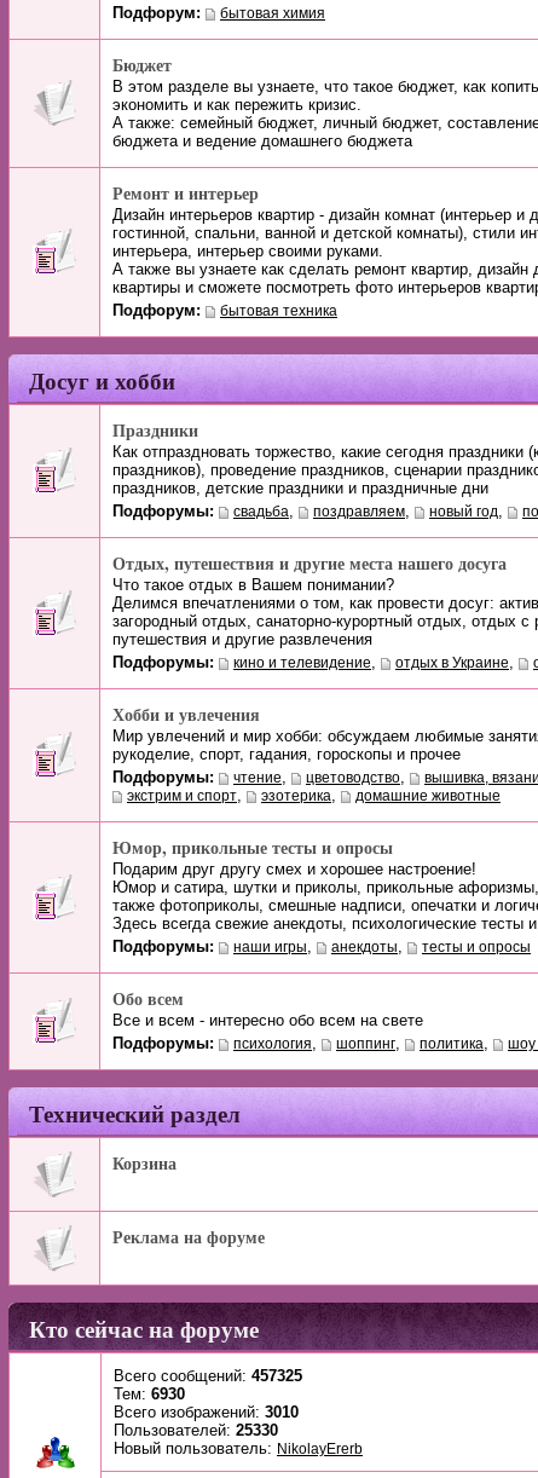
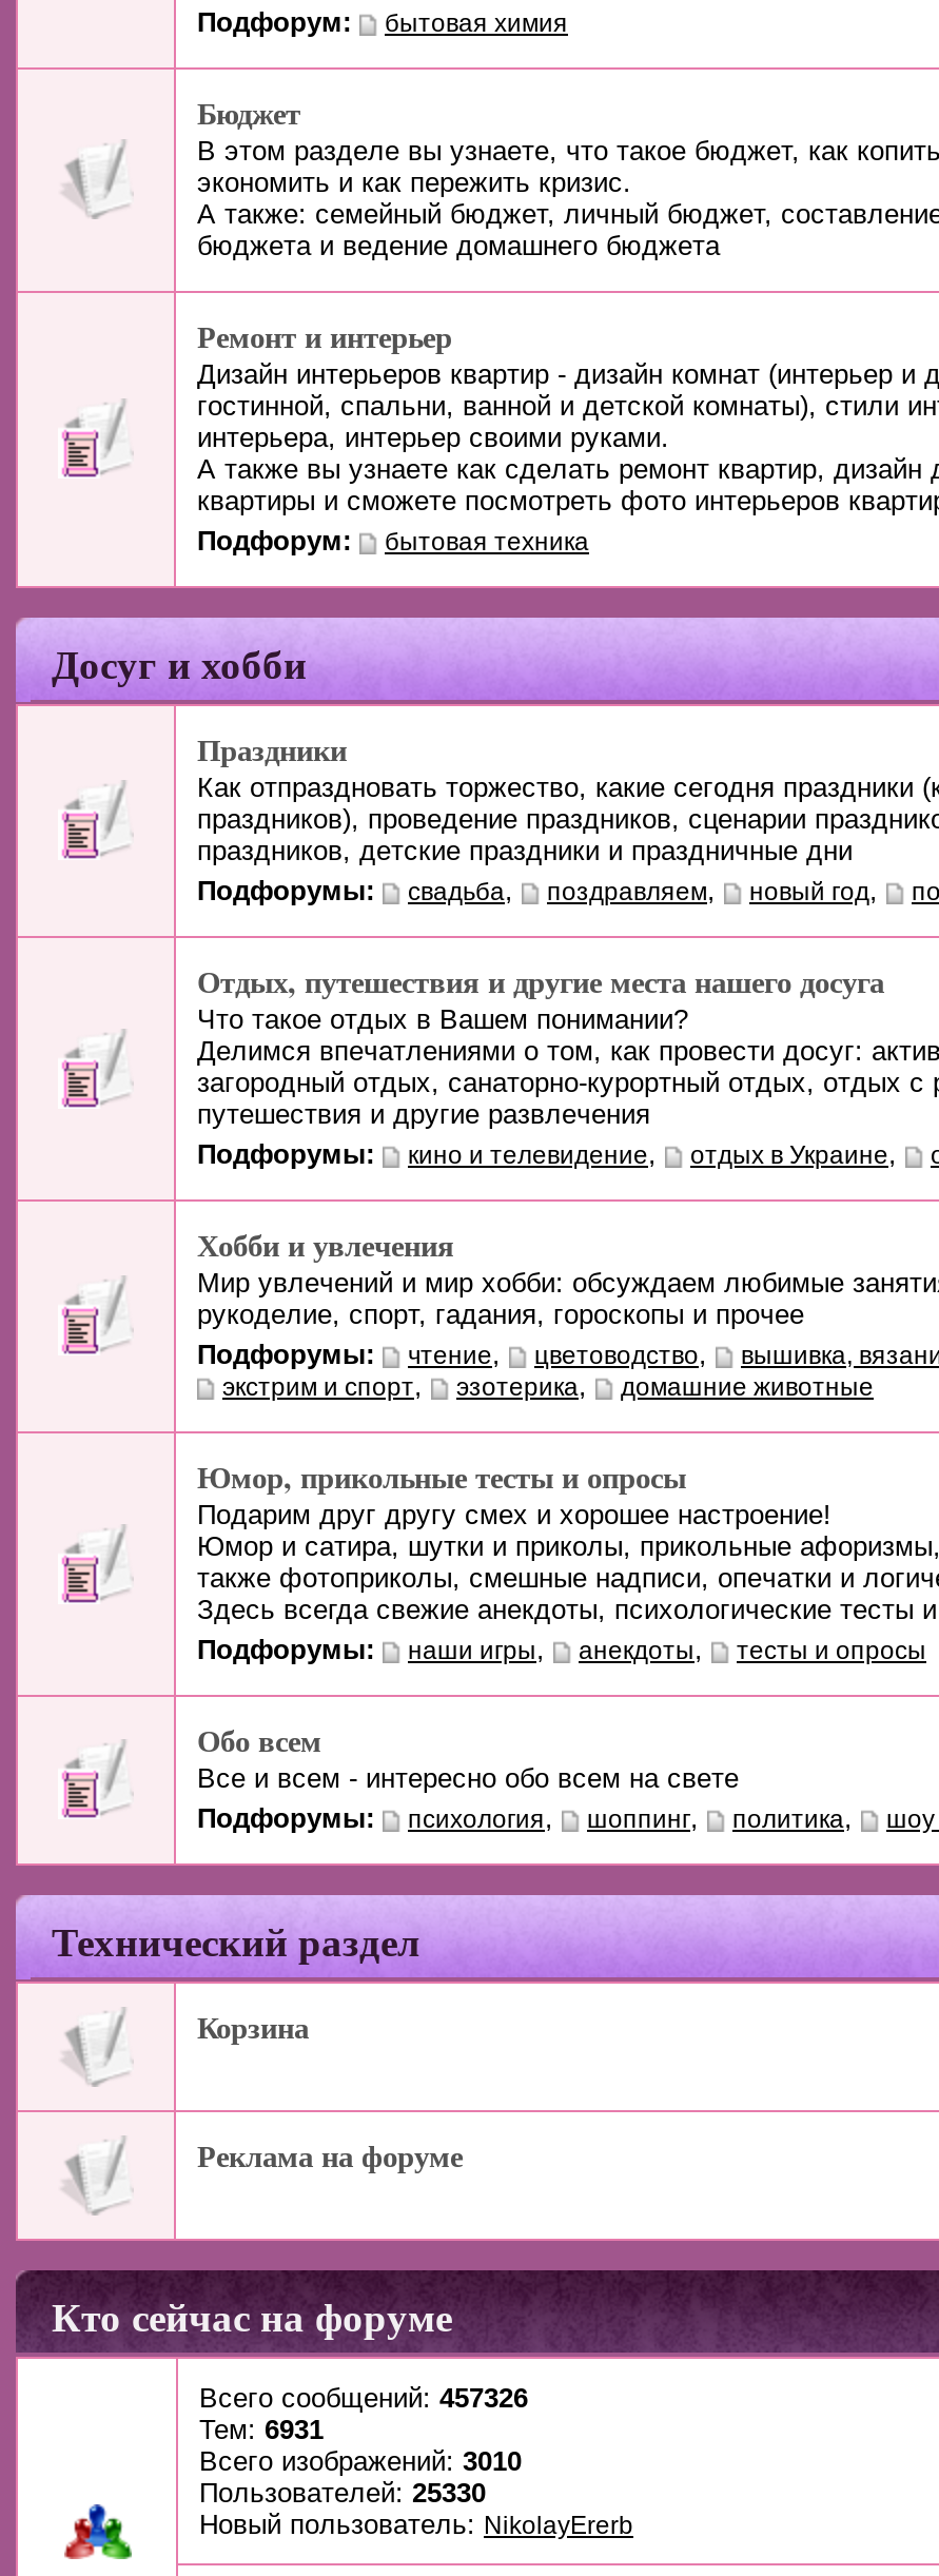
- Всего сообщений: 457325
+ Всего сообщений: 457326

- Тем: 6930
+ Тем: 6931
